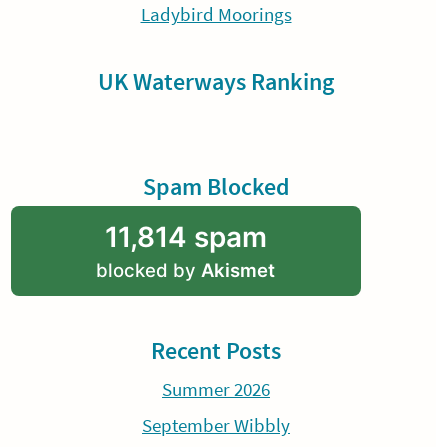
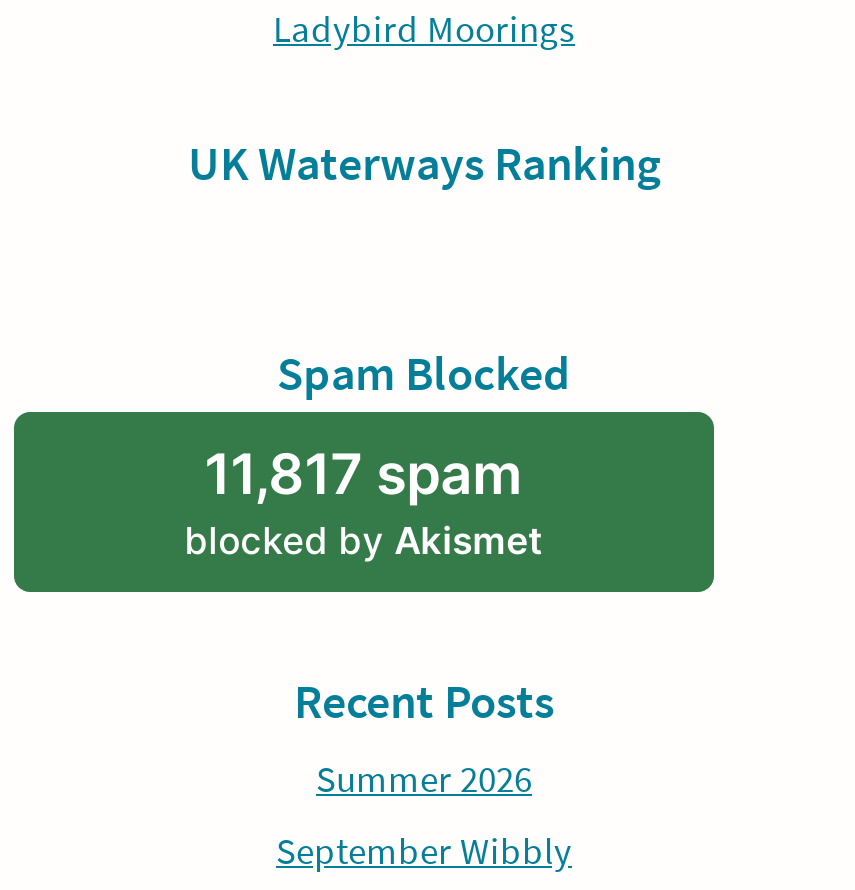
- 11,814 spam
+ 11,817 spam
